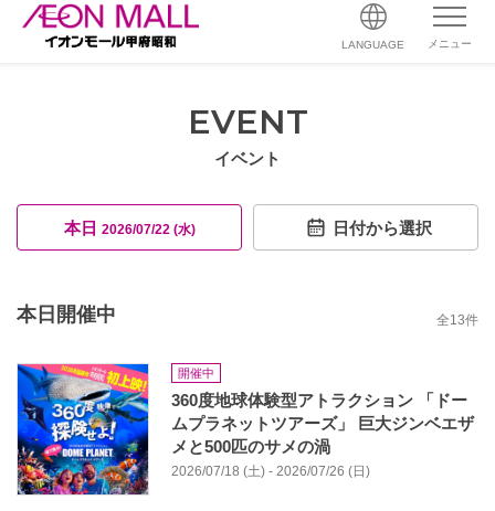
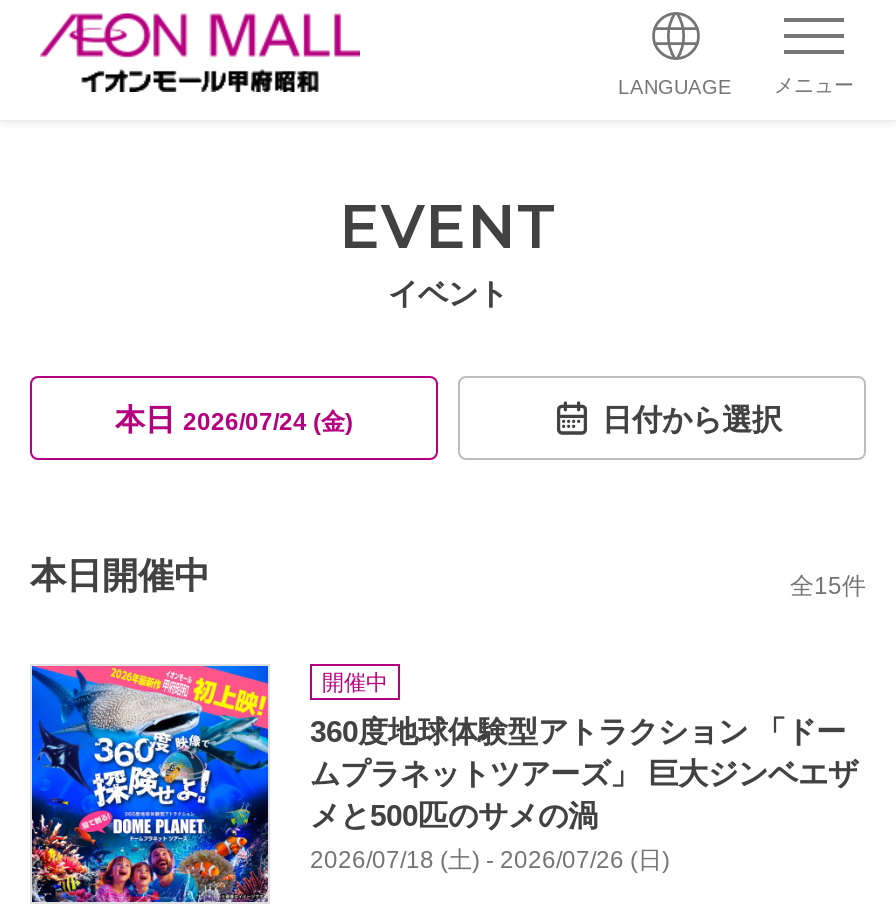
- 本日2026/07/22 (水)
+ 本日2026/07/24 (金)

- 全13件
+ 全15件
